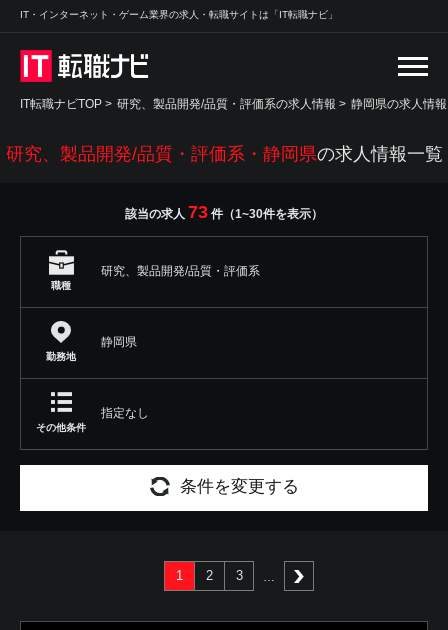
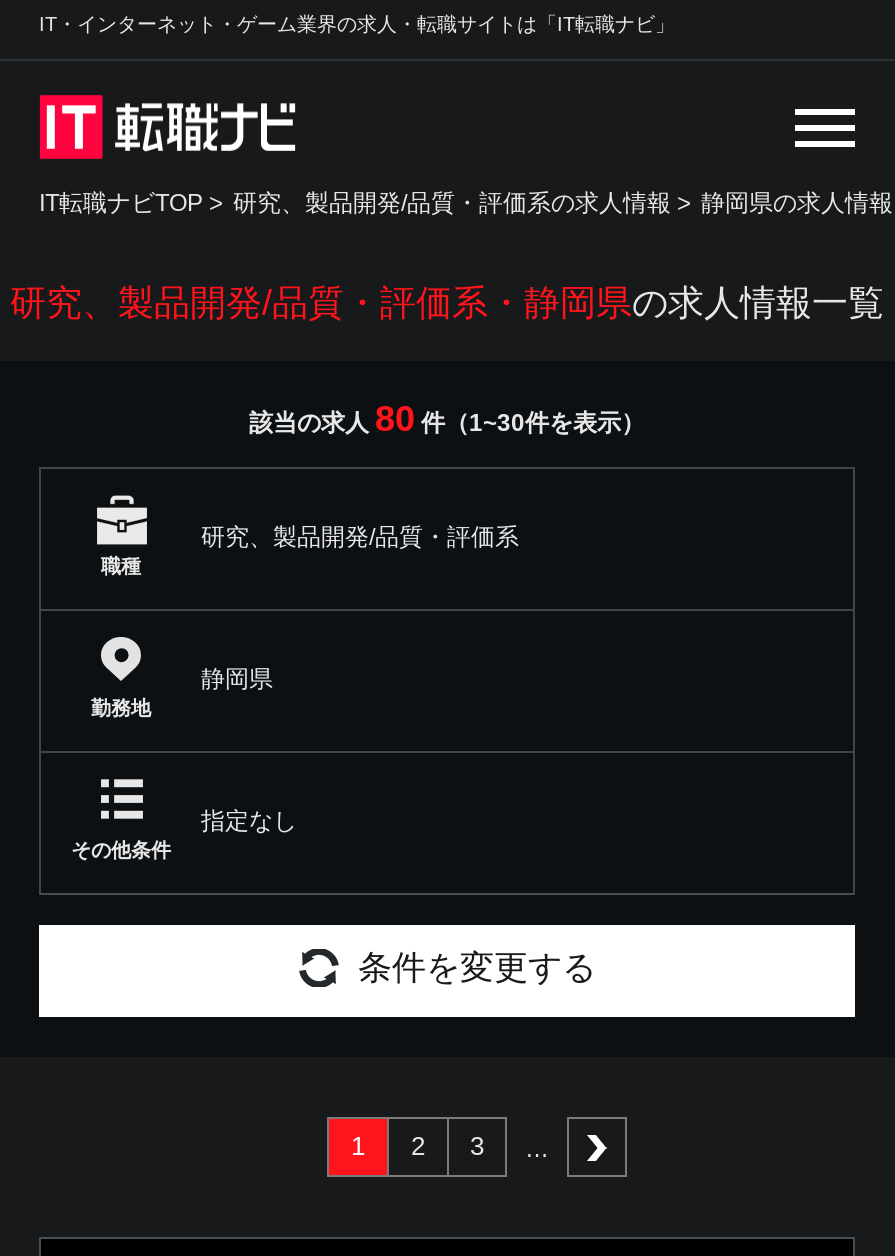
- 該当の求人73件（1~30件を表示）
+ 該当の求人80件（1~30件を表示）
